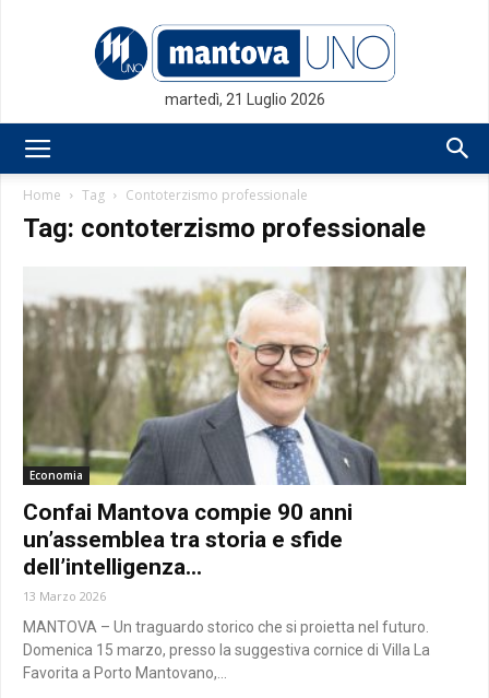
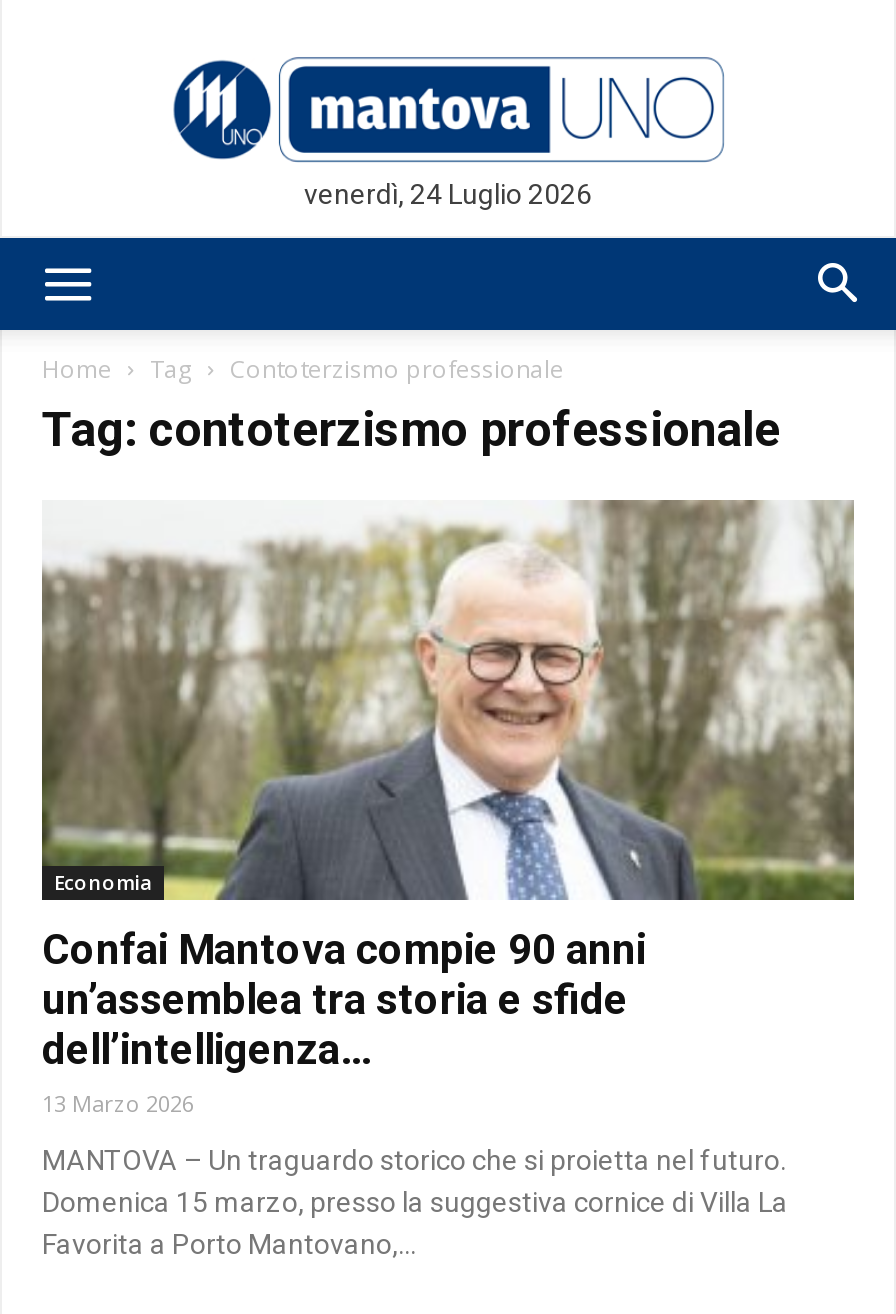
- martedì, 21 Luglio 2026
+ venerdì, 24 Luglio 2026
